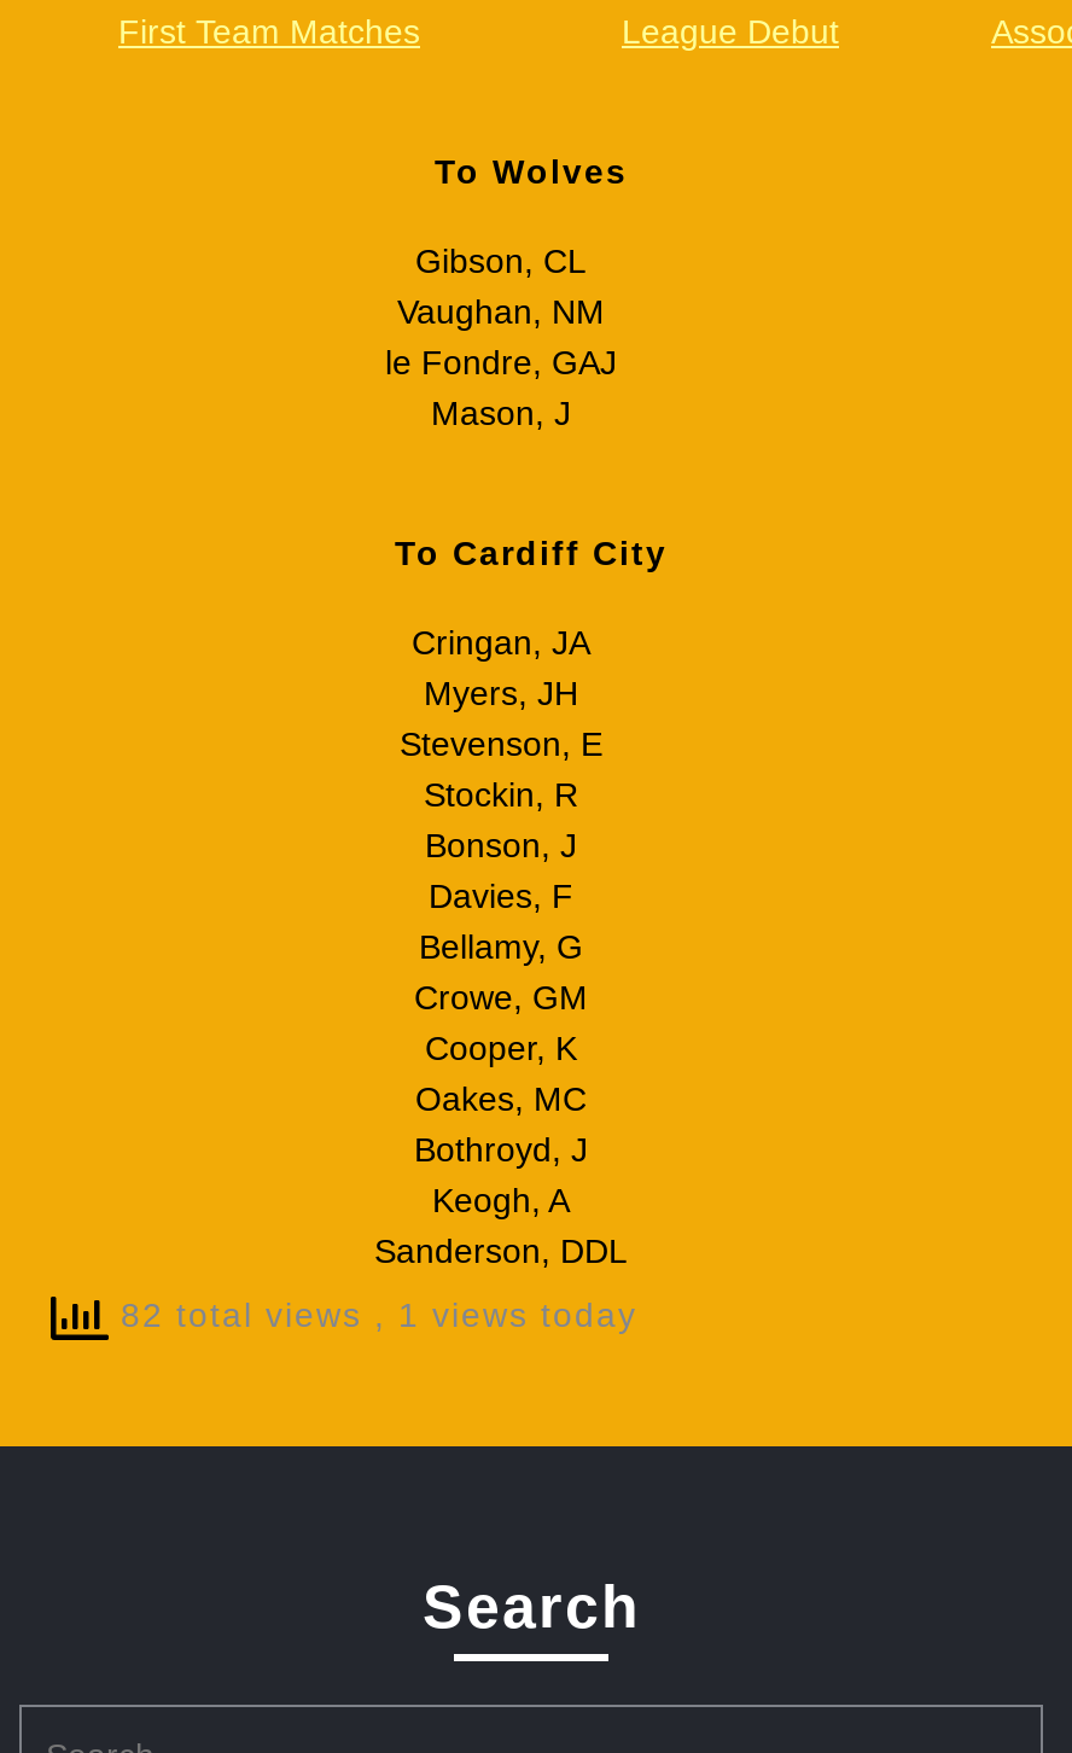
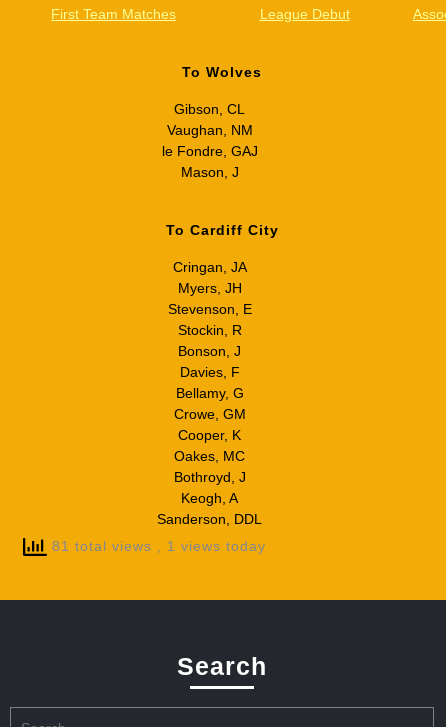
- 82 total views, 1 views today
+ 81 total views, 1 views today
